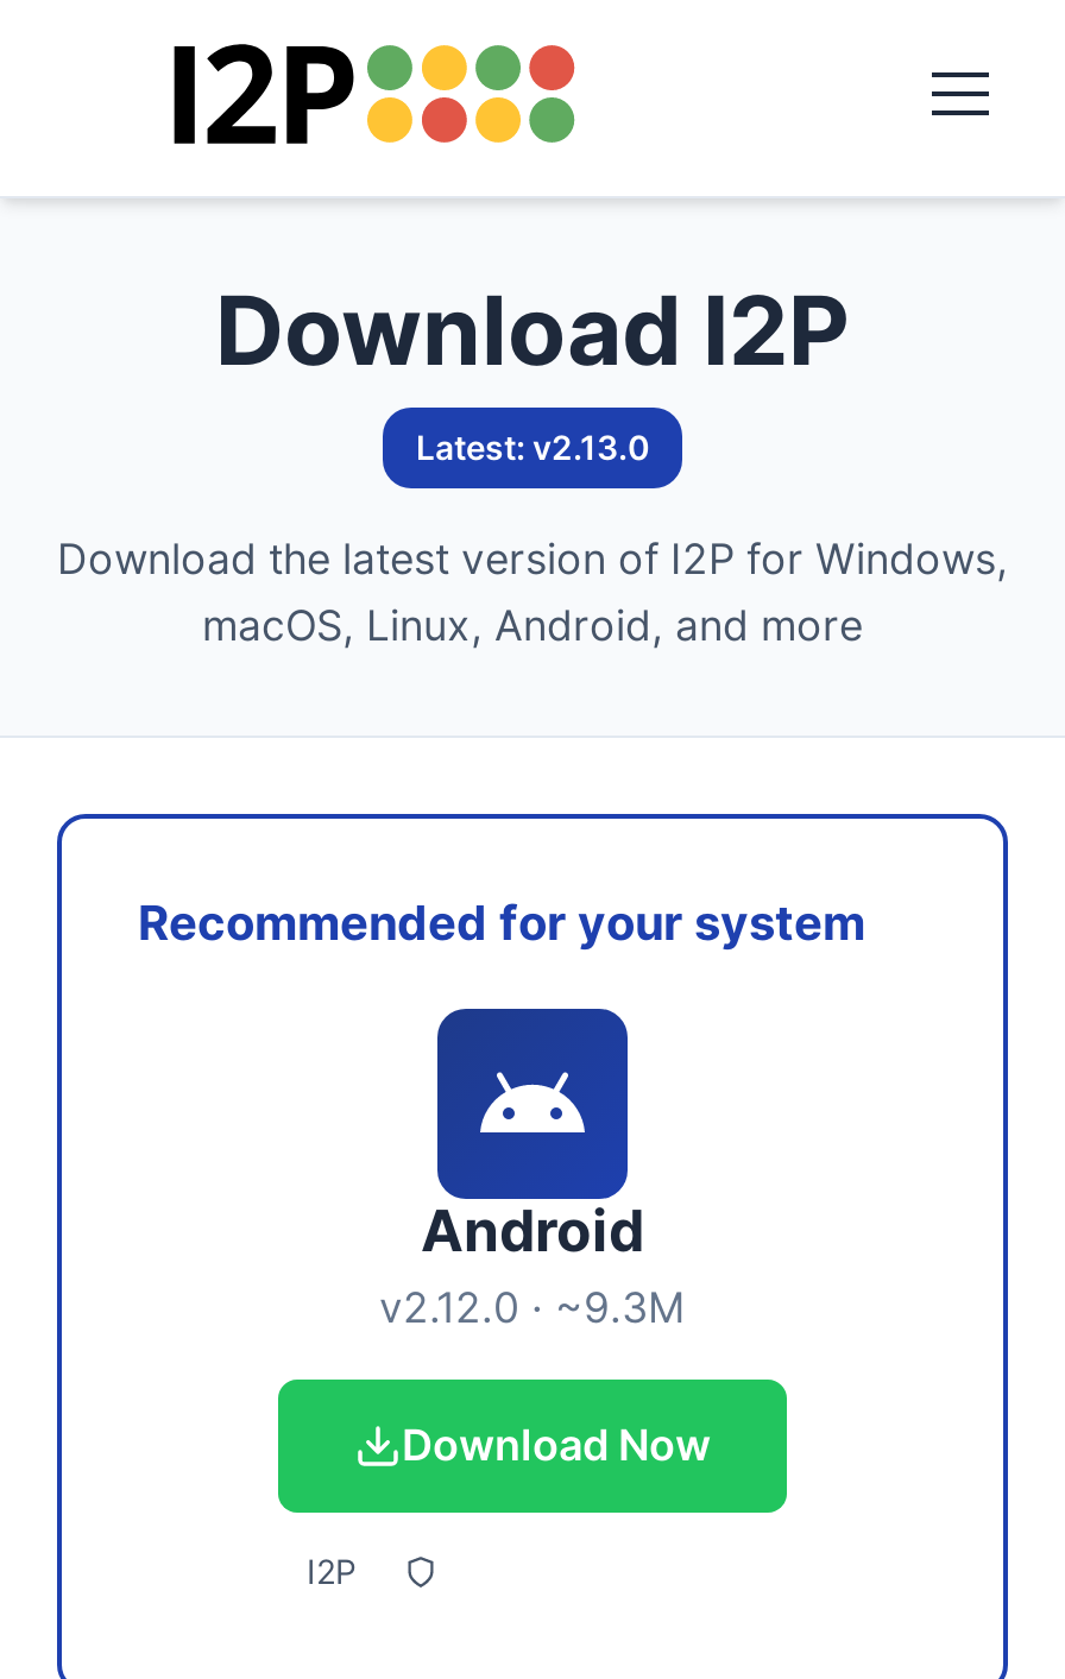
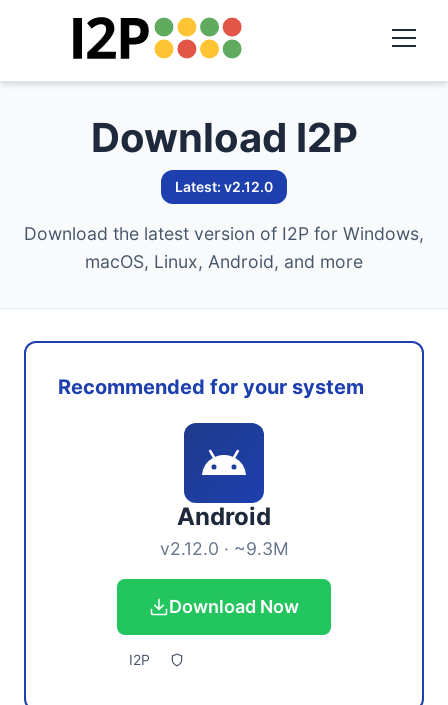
- Latest: v2.13.0
+ Latest: v2.12.0
